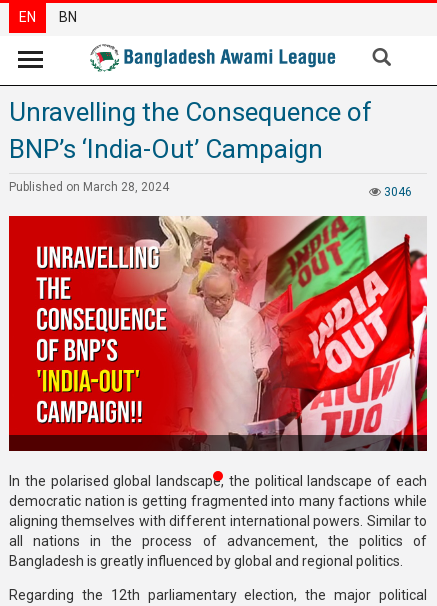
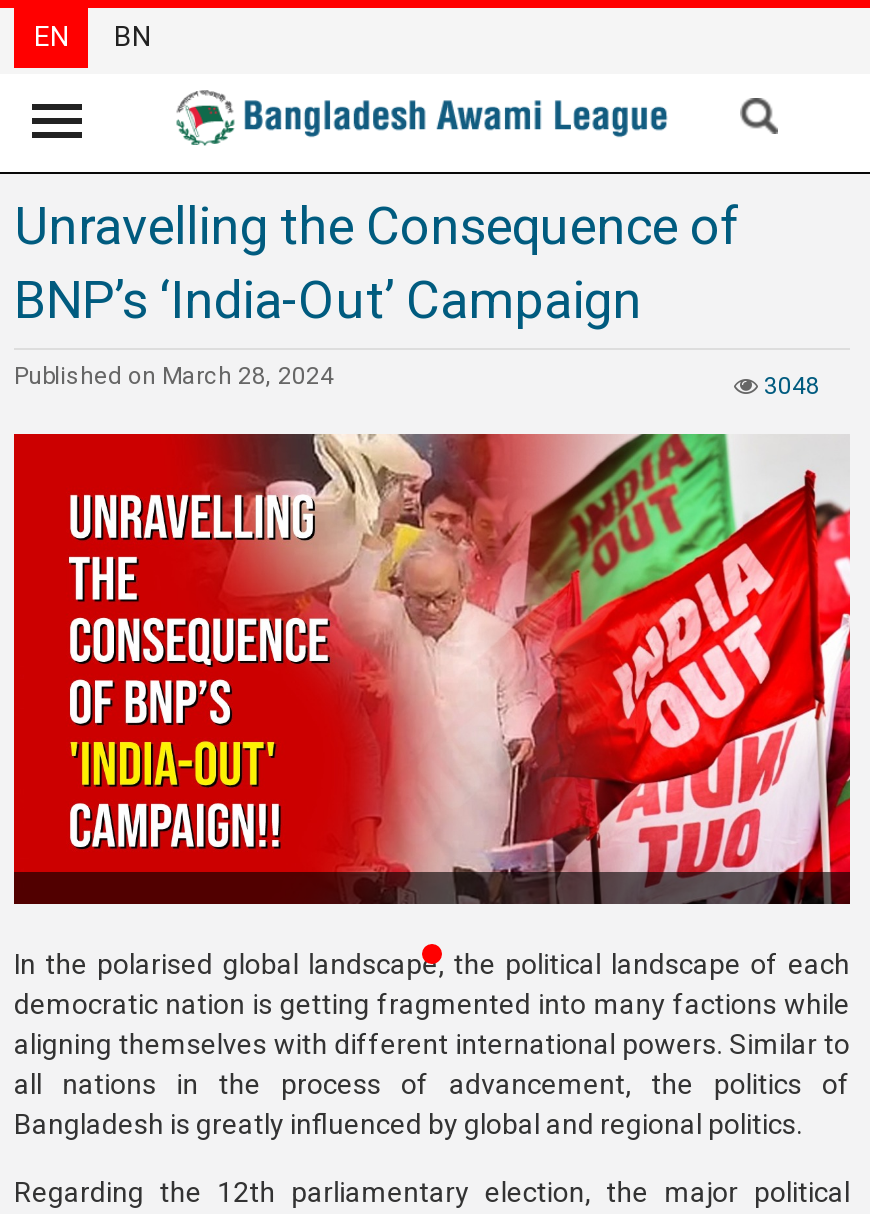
- 3046
+ 3048
